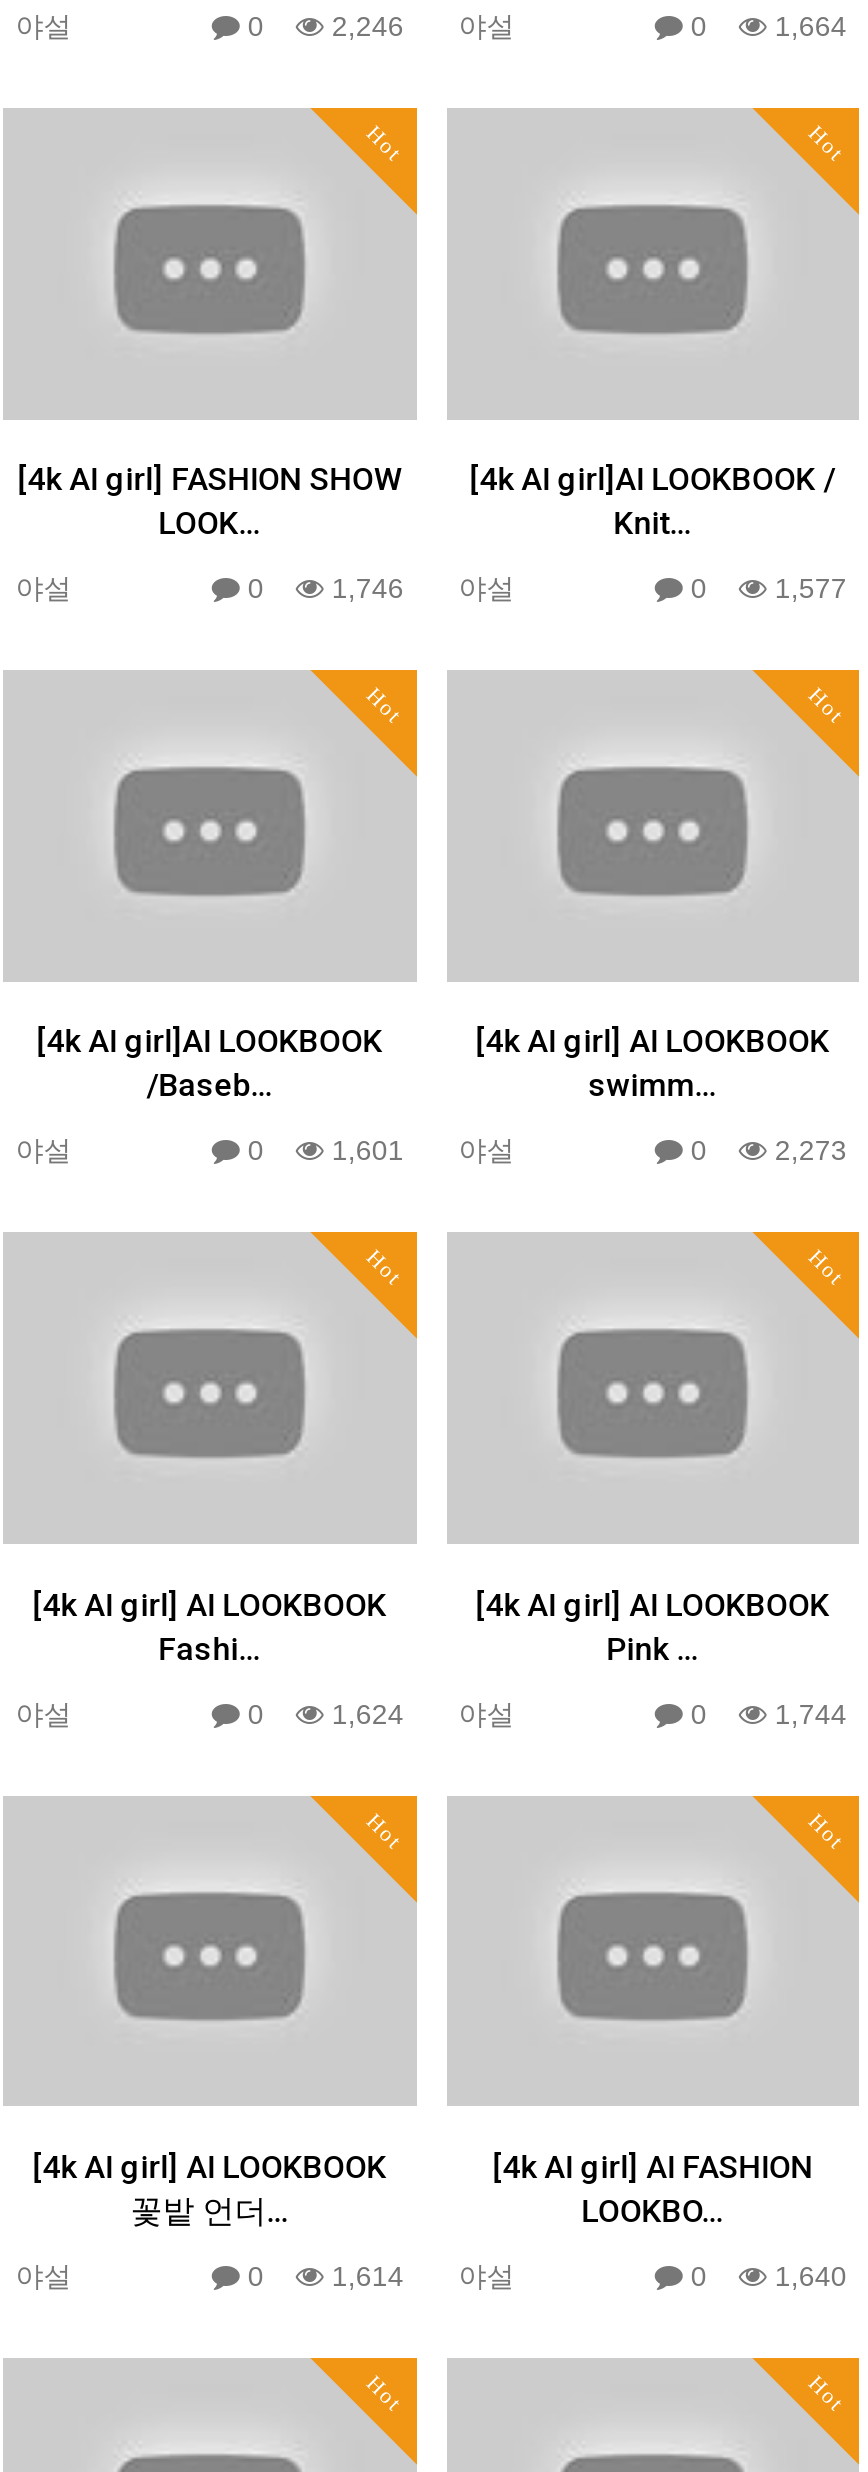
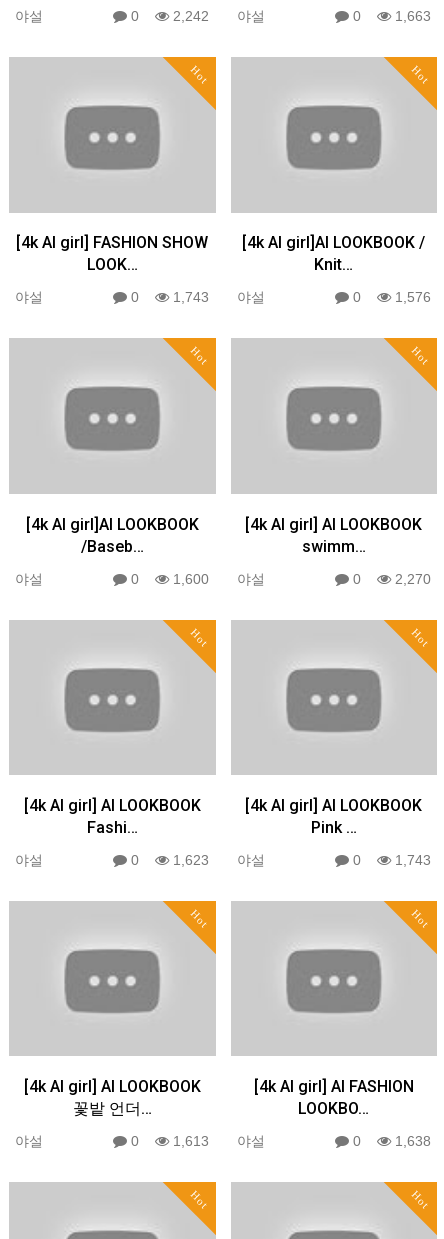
- 0 2,246 야설
+ 0 2,242 야설

- 0 1,664
+ 0 1,663

- 0 1,746 야설
+ 0 1,743 야설

- 0 1,577
+ 0 1,576

- 0 1,601 야설
+ 0 1,600 야설

- 0 2,273
+ 0 2,270

- 0 1,624 야설
+ 0 1,623 야설

- 0 1,744
+ 0 1,743

- 0 1,614 야설
+ 0 1,613 야설

- 0 1,640
+ 0 1,638
